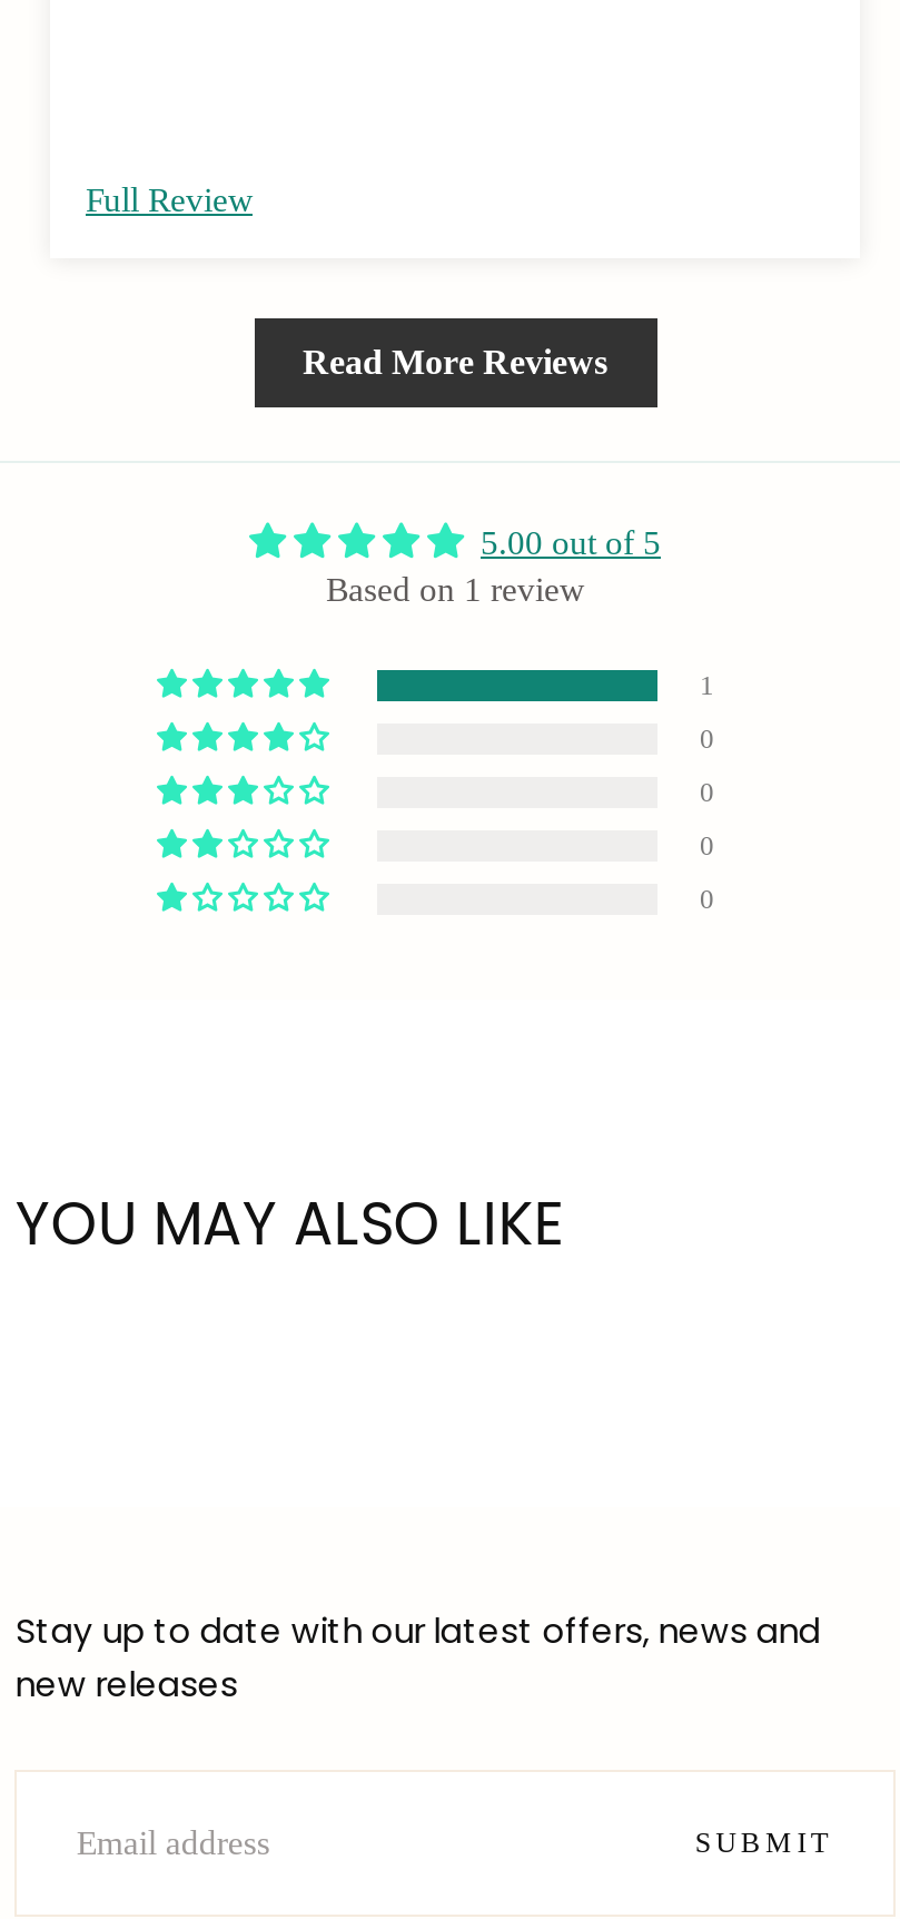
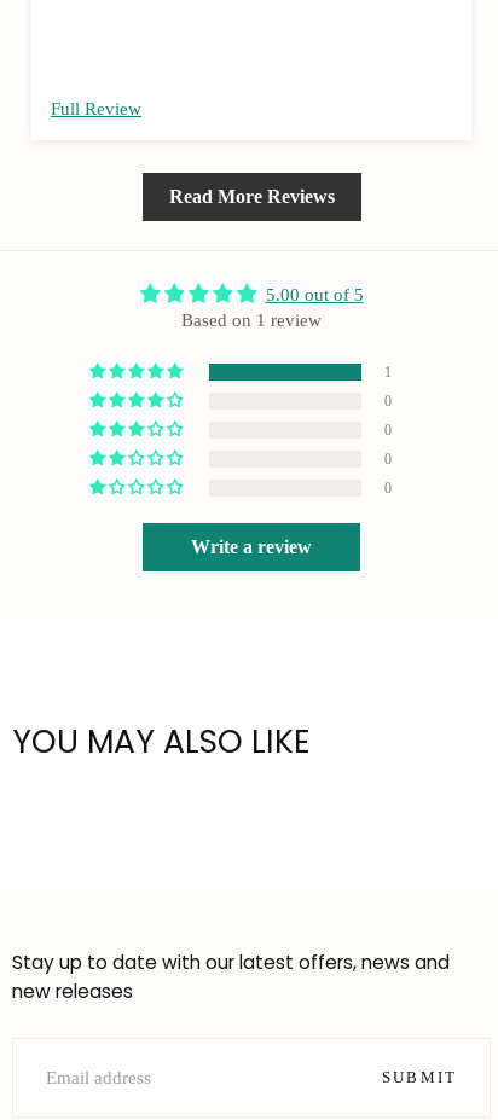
+ Write a review
